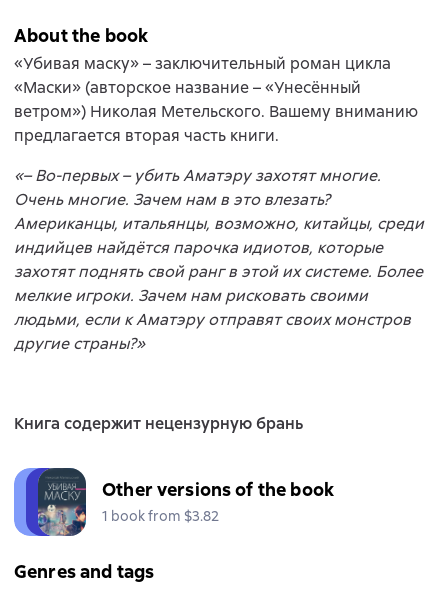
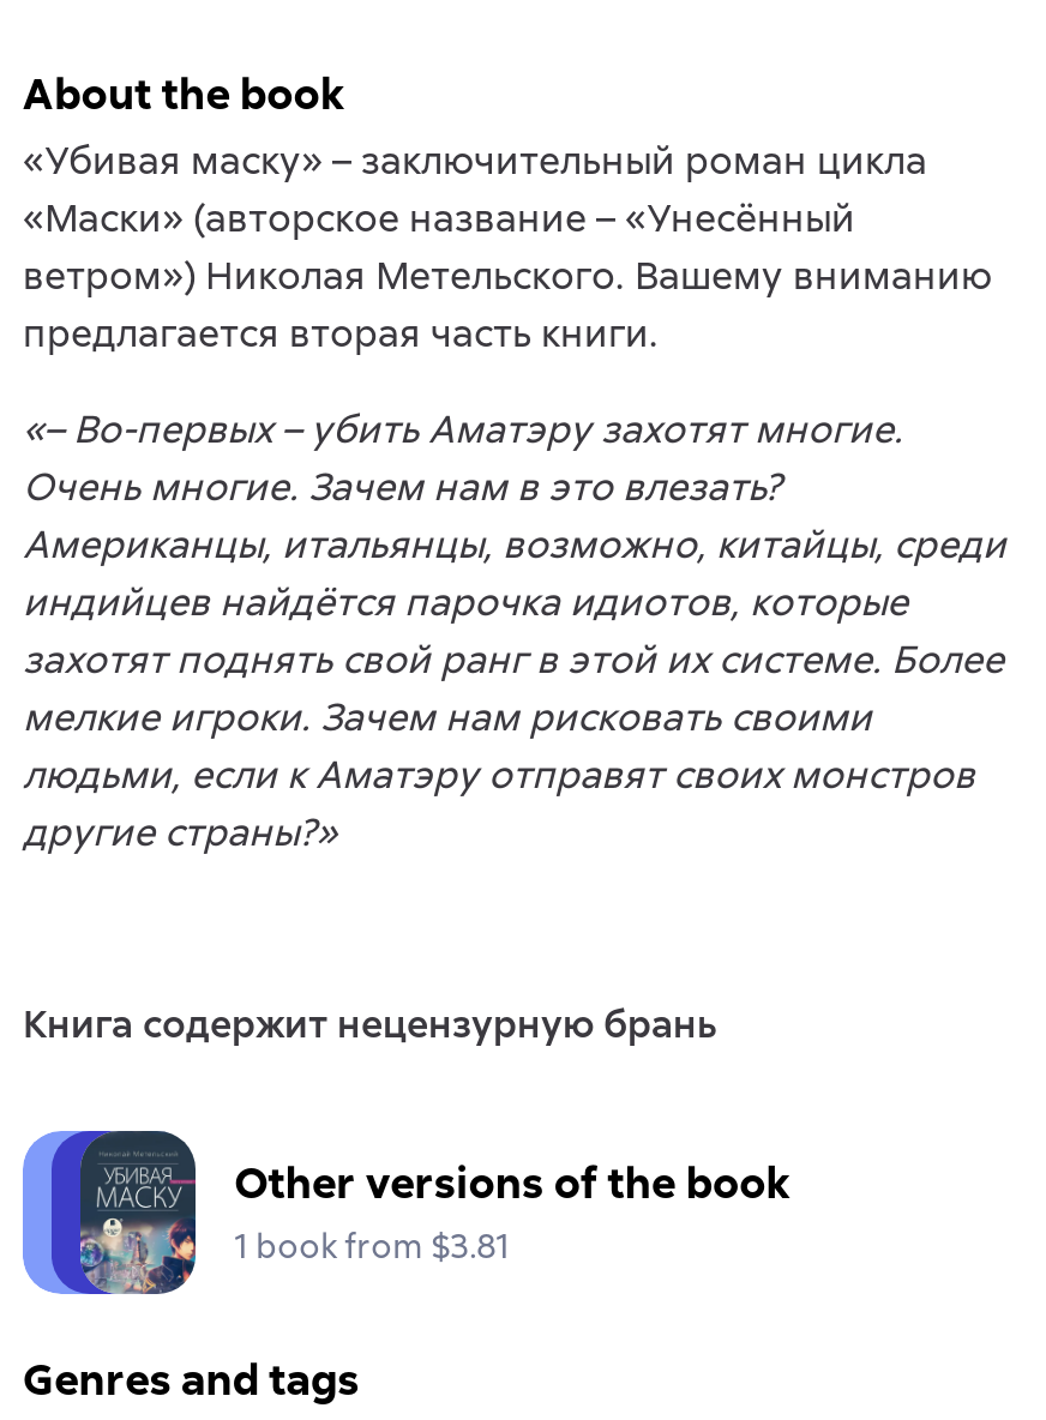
- 1 book from $3.82
+ 1 book from $3.81
